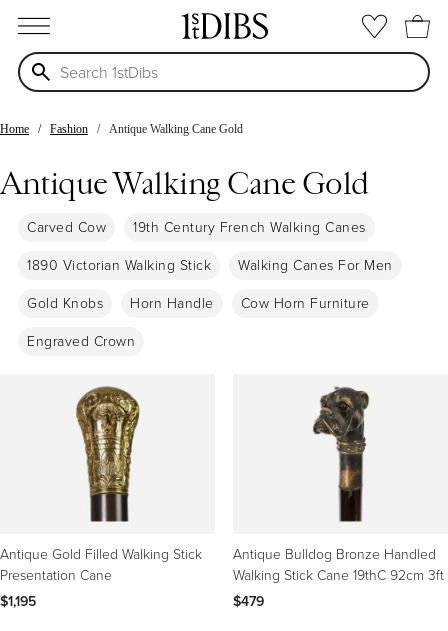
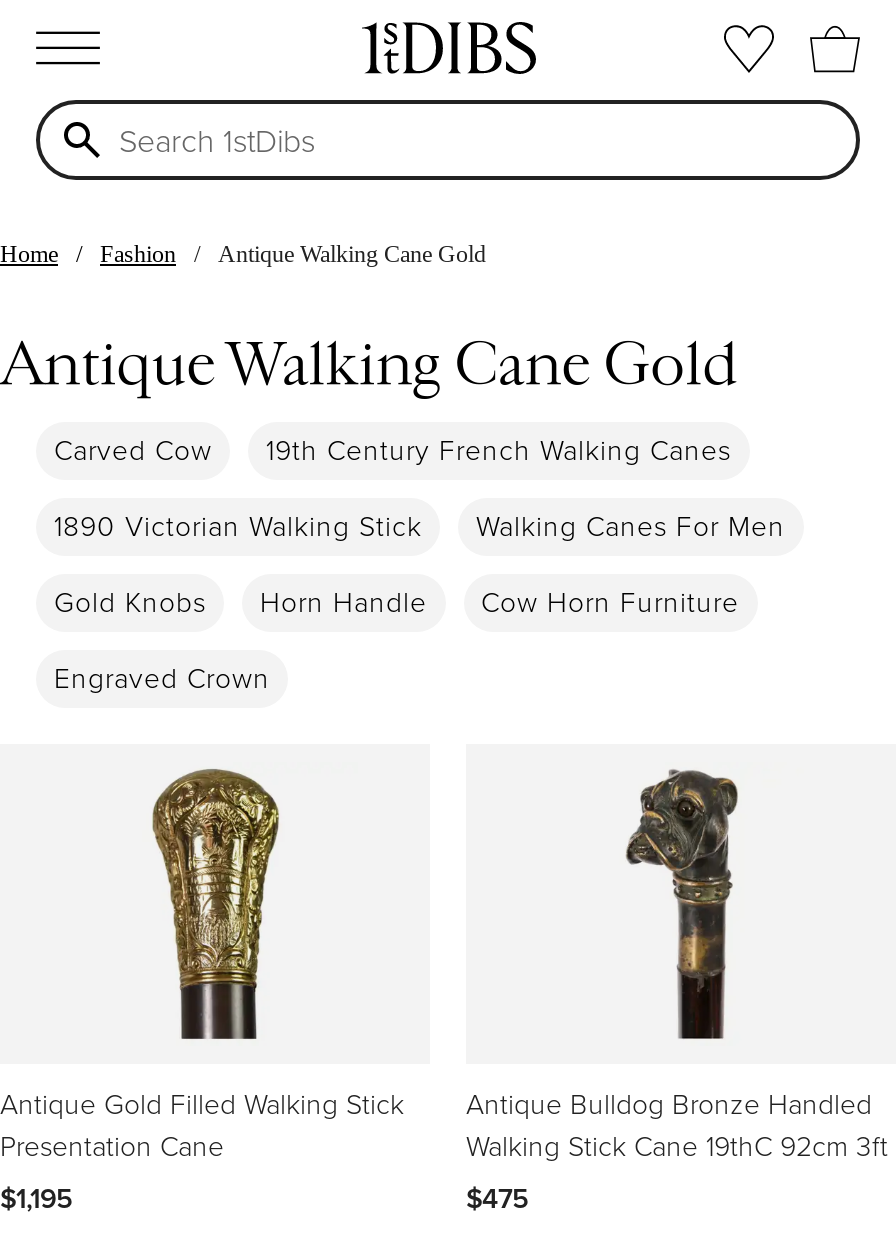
- $479
+ $475
